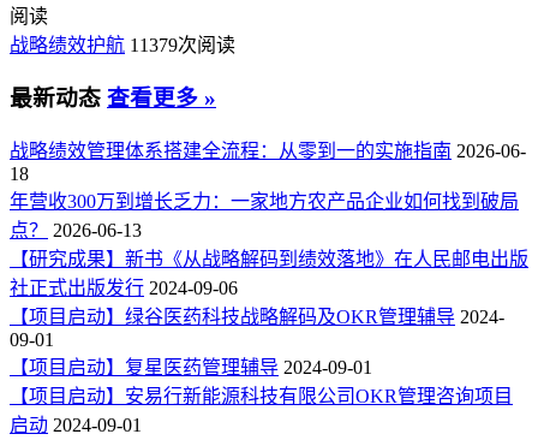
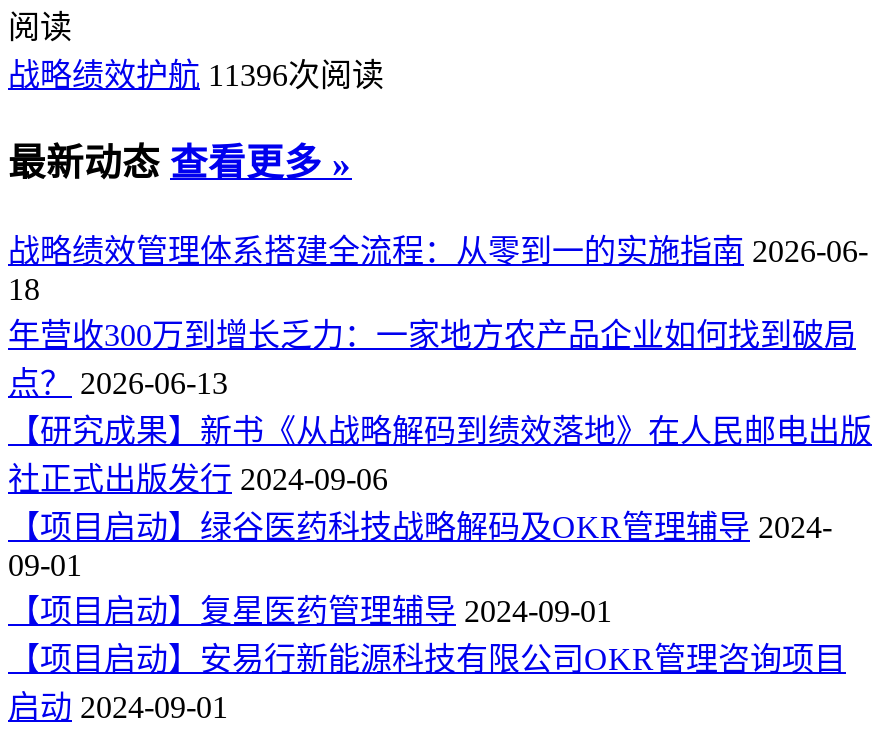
- 战略绩效护航 11379次阅读
+ 战略绩效护航 11396次阅读
